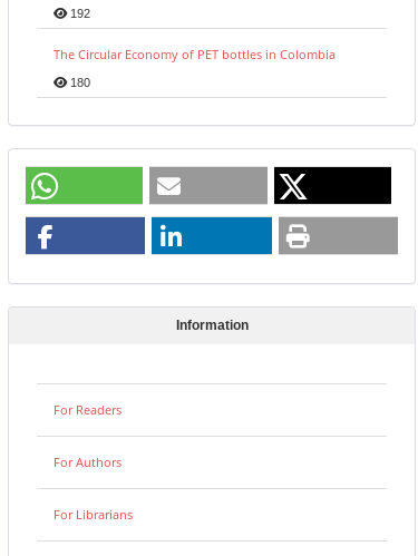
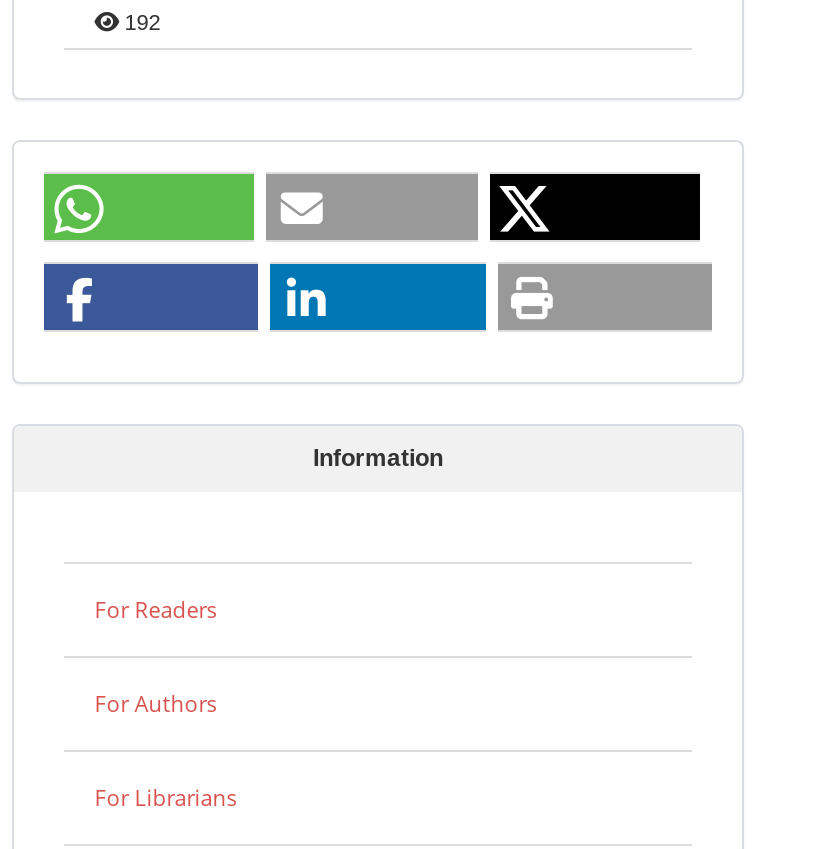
- The Circular Economy of PET bottles in Colombia
- 180
